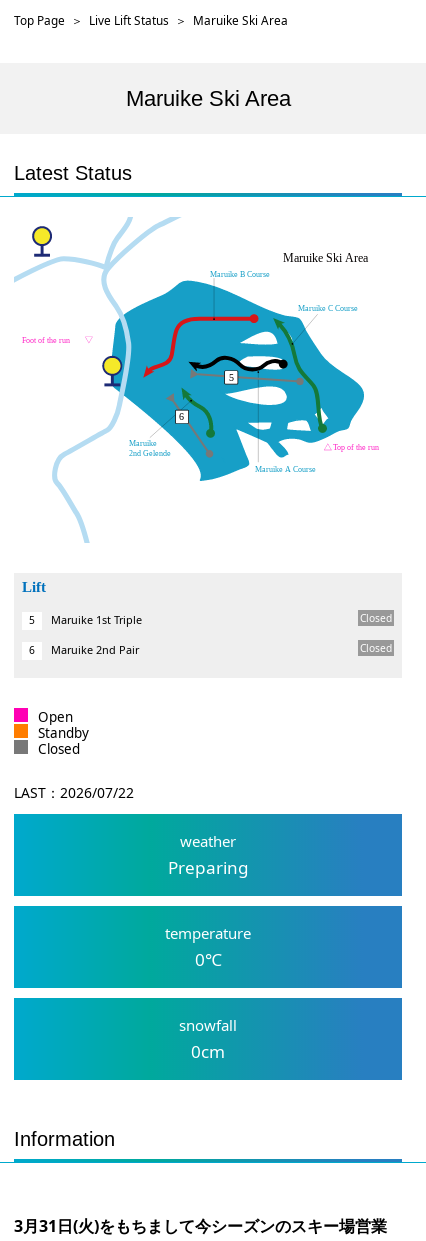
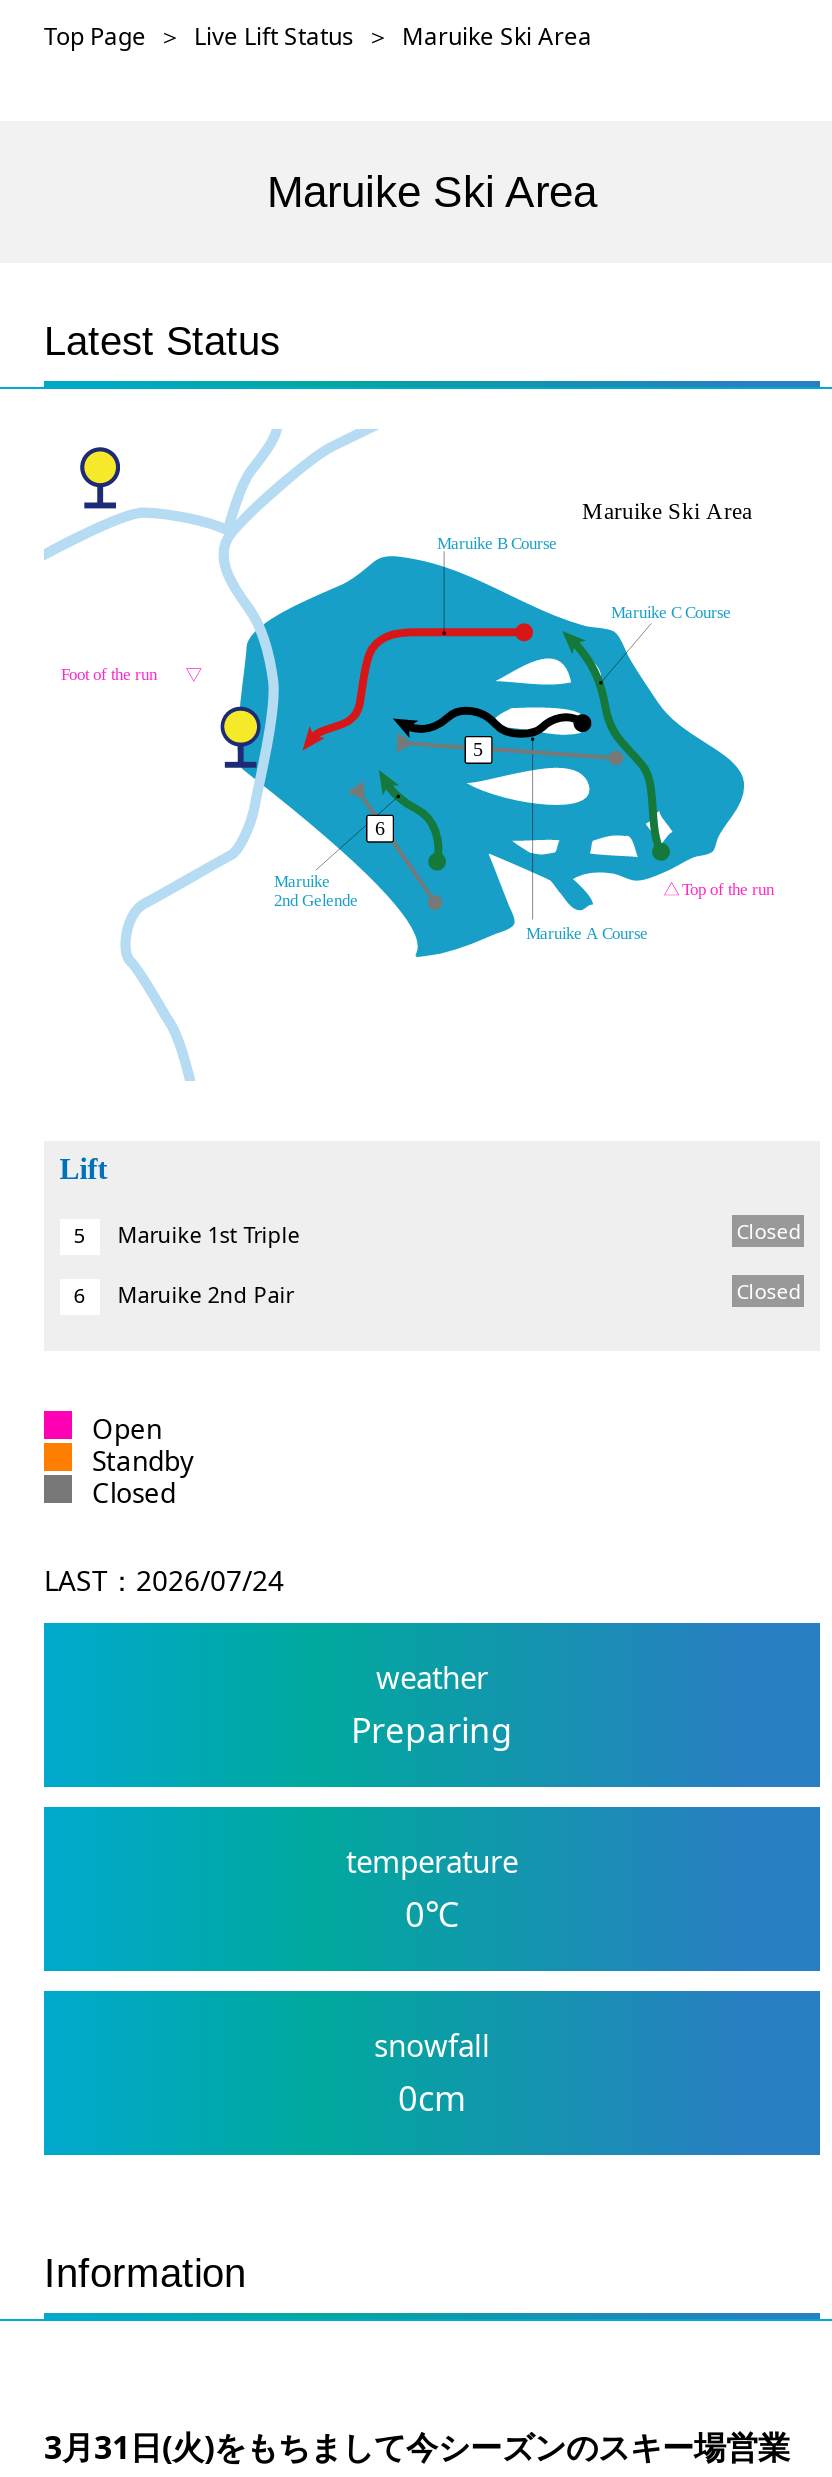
- LAST：2026/07/22
+ LAST：2026/07/24
